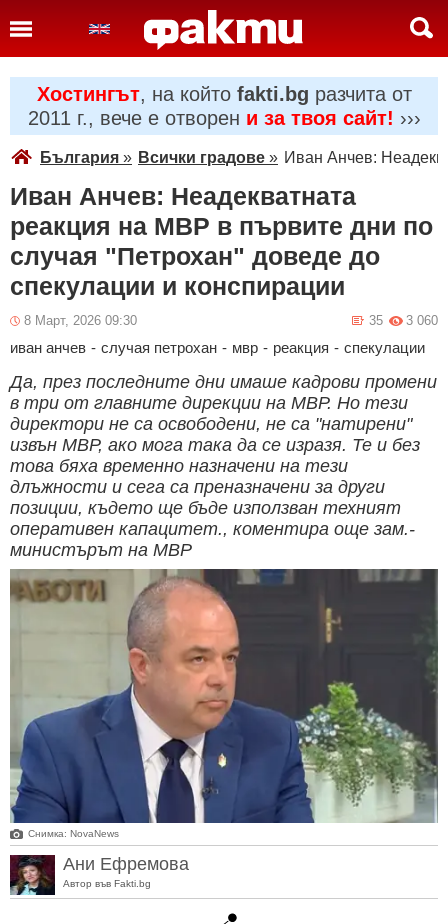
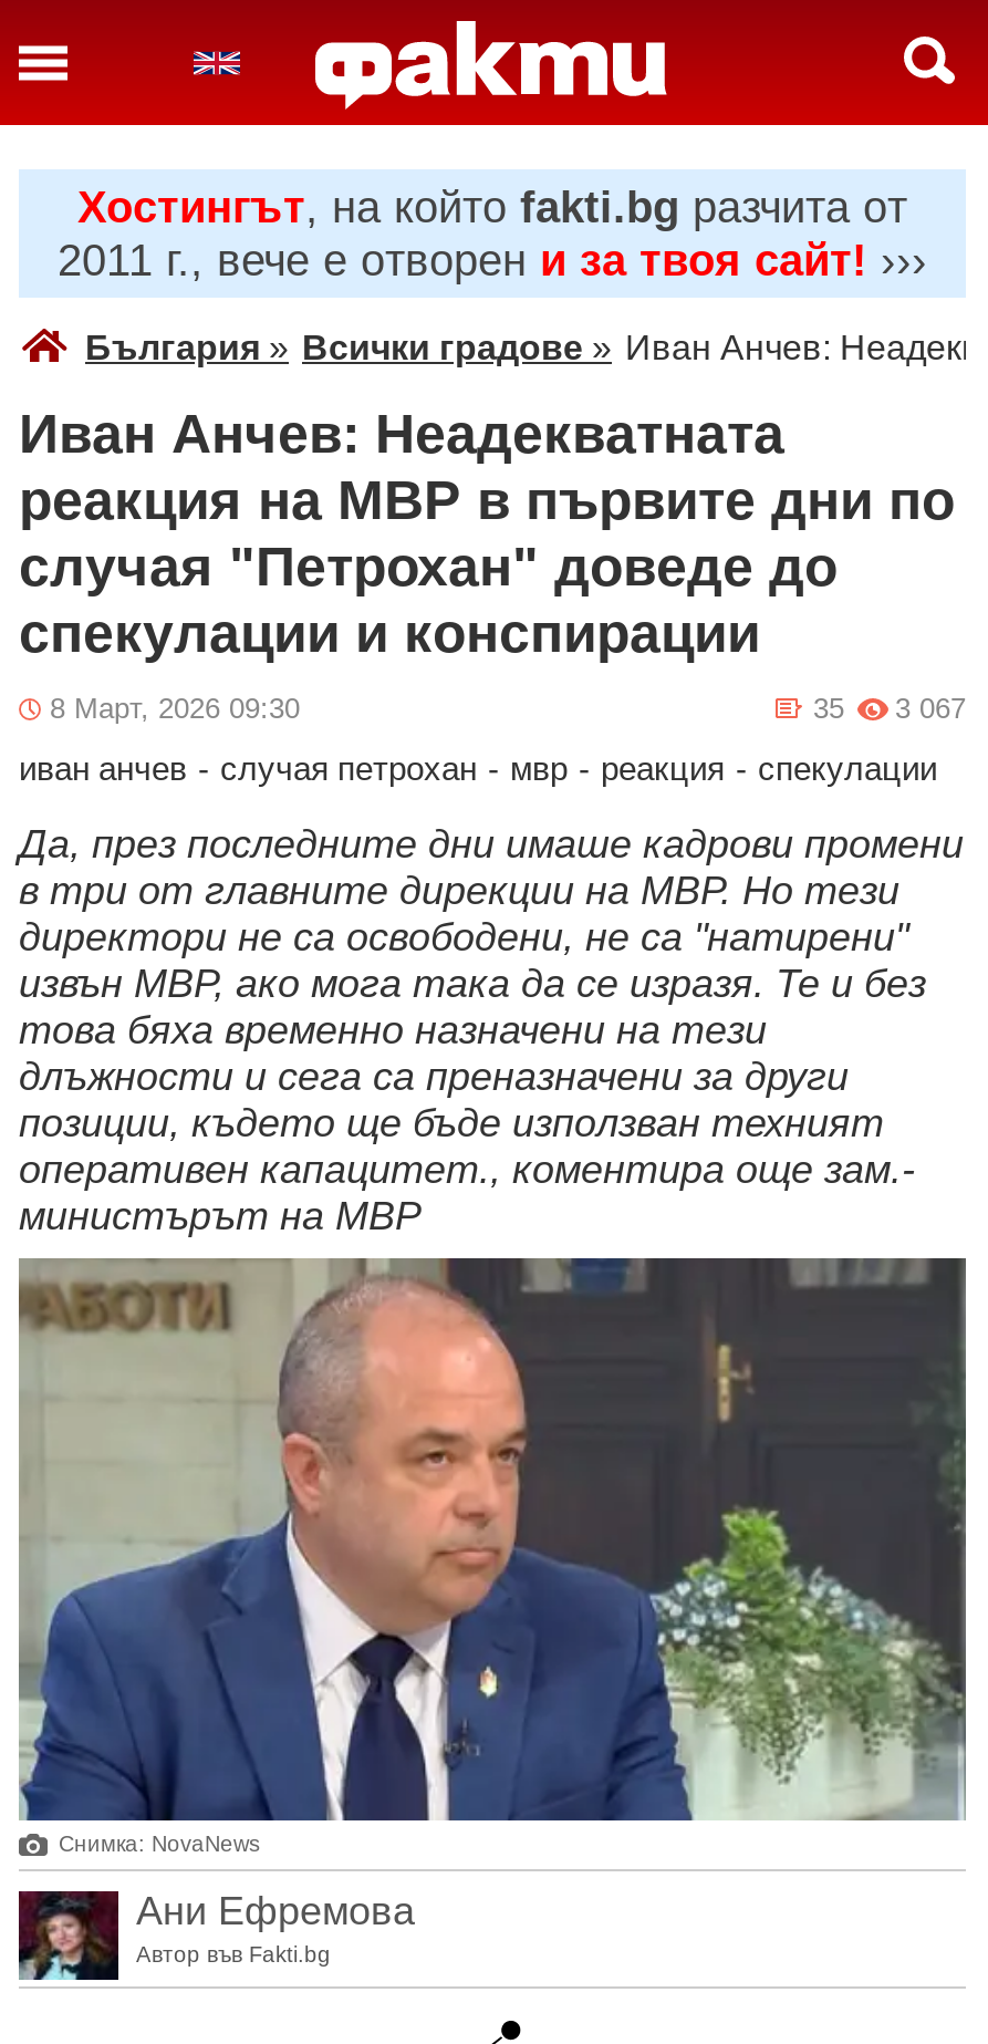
- 35 3 060
+ 35 3 067
